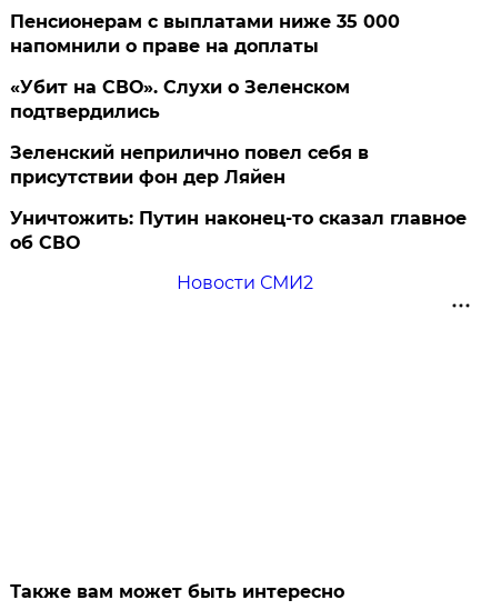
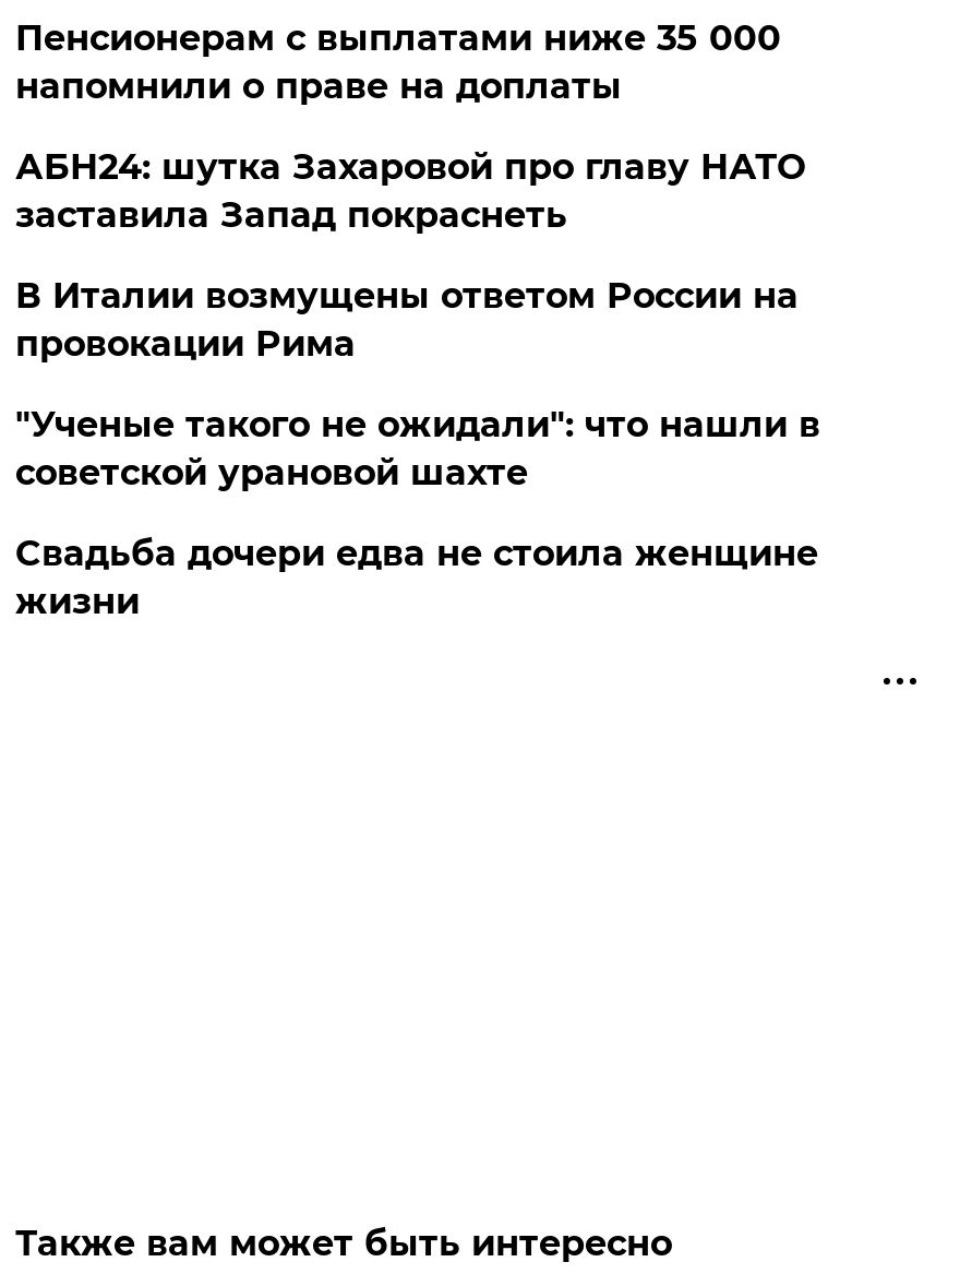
- «Убит на СВО». Слухи о Зеленском
- подтвердились
+ АБН24: шутка Захаровой про главу НАТО
+ заставила Запад покраснеть

- Зеленский неприлично повел cебя в
- присутствии фон дер Ляйен
+ В Италии возмущены ответом России на
+ провокации Рима

- Уничтожить: Путин наконец-то сказал главное
- об СВО
+ "Ученые такого не ожидали": что нашли в
+ советской урановой шахте

- Новости СМИ2
+ Свадьба дочери едва не стоила женщине
+ жизни
